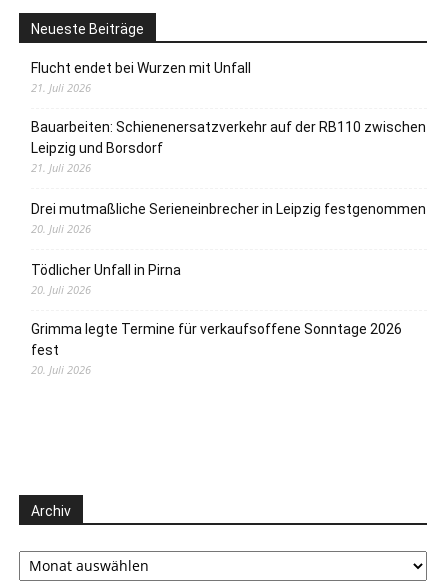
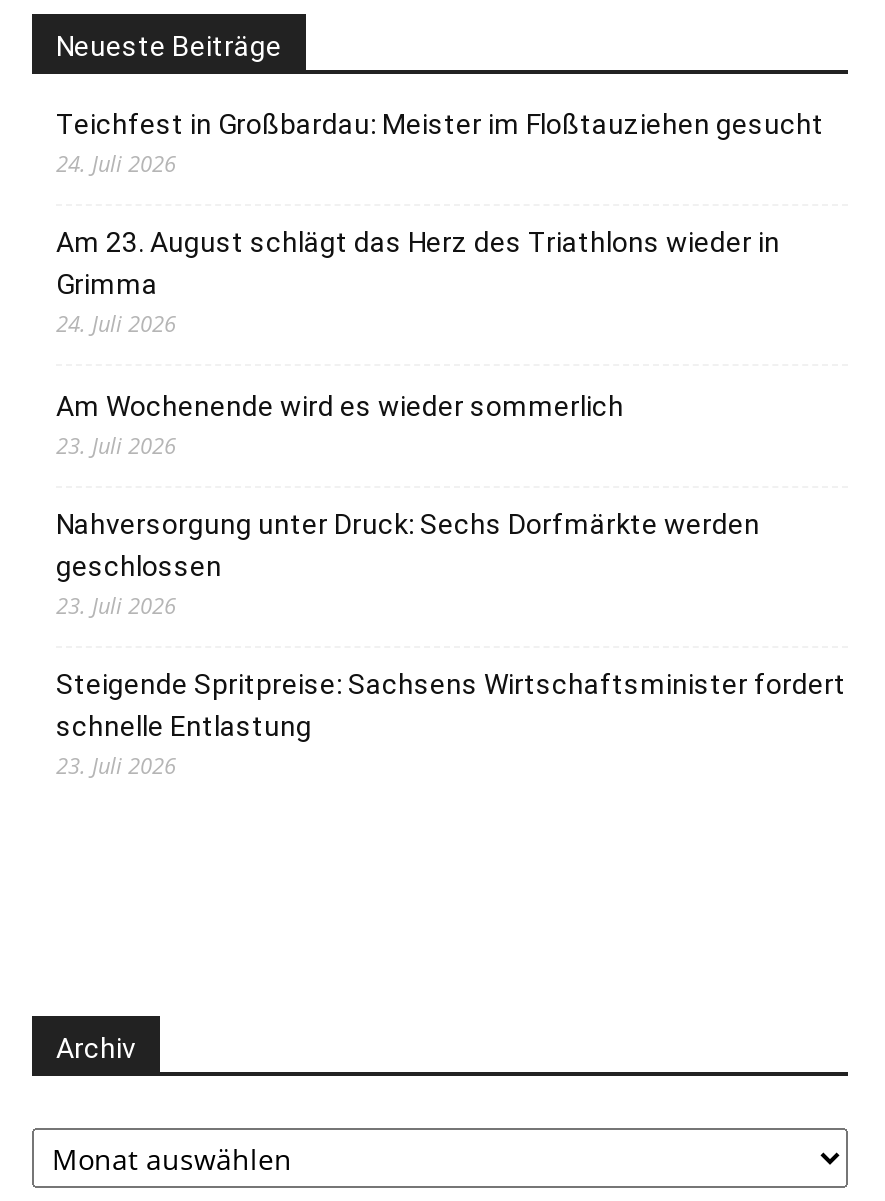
- Flucht endet bei Wurzen mit Unfall
- 21. Juli 2026
+ Teichfest in Großbardau: Meister im Floßtauziehen gesucht
+ 24. Juli 2026

- Bauarbeiten: Schienenersatzverkehr auf der RB110 zwischen
- Leipzig und Borsdorf
- 21. Juli 2026
+ Am 23. August schlägt das Herz des Triathlons wieder in
+ Grimma
+ 24. Juli 2026

- Drei mutmaßliche Serieneinbrecher in Leipzig festgenommen
- 20. Juli 2026
+ Am Wochenende wird es wieder sommerlich
+ 23. Juli 2026

- Tödlicher Unfall in Pirna
- 20. Juli 2026
+ Nahversorgung unter Druck: Sechs Dorfmärkte werden
+ geschlossen
+ 23. Juli 2026

- Grimma legte Termine für verkaufsoffene Sonntage 2026
- fest
- 20. Juli 2026
+ Steigende Spritpreise: Sachsens Wirtschaftsminister fordert
+ schnelle Entlastung
+ 23. Juli 2026
